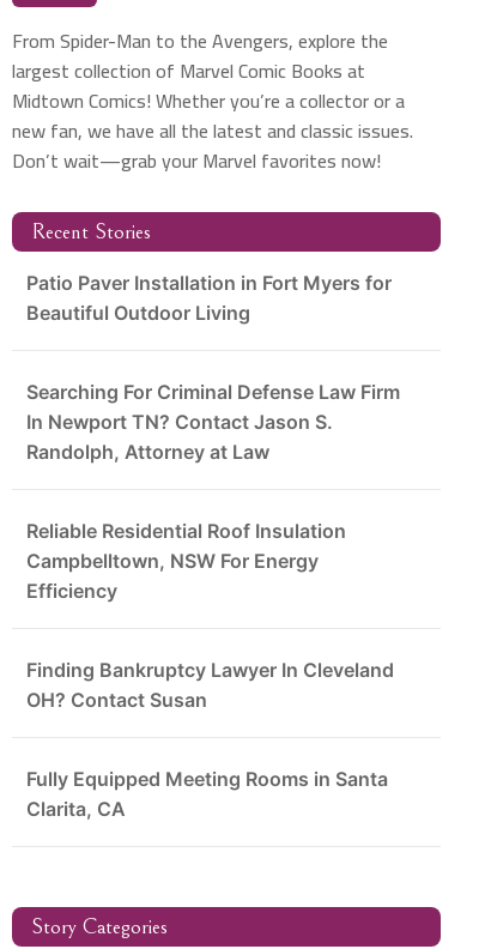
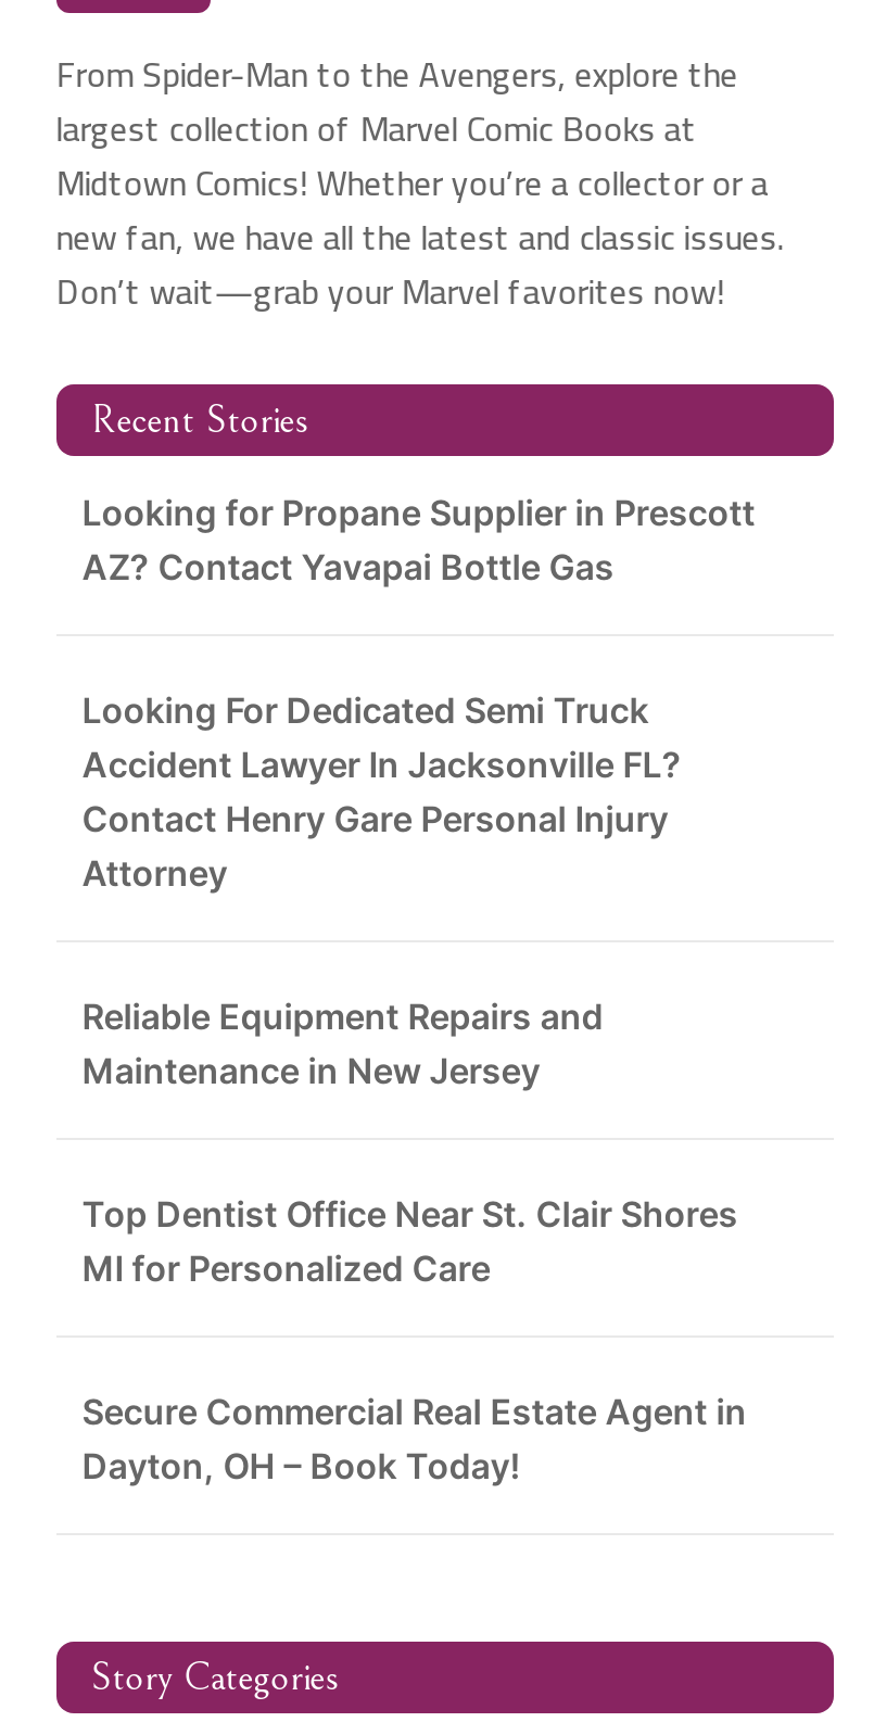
- Patio Paver Installation in Fort Myers for
- Beautiful Outdoor Living
+ Looking for Propane Supplier in Prescott
+ AZ? Contact Yavapai Bottle Gas

- Searching For Criminal Defense Law Firm
- In Newport TN? Contact Jason S.
- Randolph, Attorney at Law
+ Looking For Dedicated Semi Truck
+ Accident Lawyer In Jacksonville FL?
+ Contact Henry Gare Personal Injury
+ Attorney

- Reliable Residential Roof Insulation
- Campbelltown, NSW For Energy
- Efficiency
+ Reliable Equipment Repairs and
+ Maintenance in New Jersey

- Finding Bankruptcy Lawyer In Cleveland
- OH? Contact Susan
+ Top Dentist Office Near St. Clair Shores
+ MI for Personalized Care

- Fully Equipped Meeting Rooms in Santa
- Clarita, CA
+ Secure Commercial Real Estate Agent in
+ Dayton, OH – Book Today!
